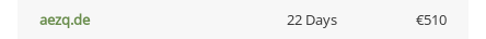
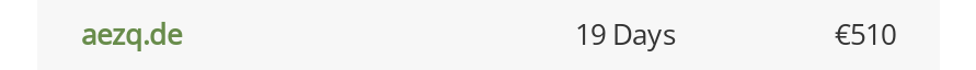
- 22 Days
+ 19 Days
